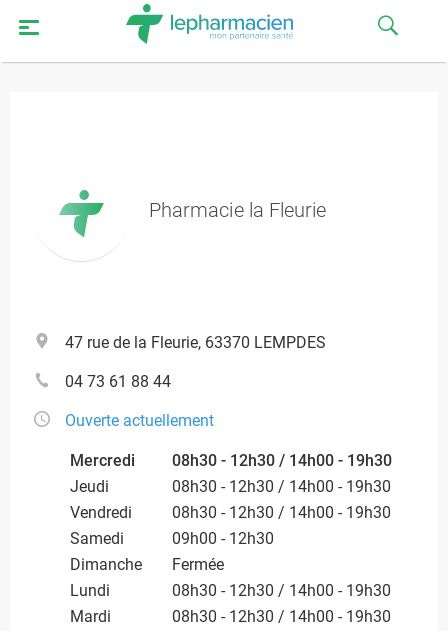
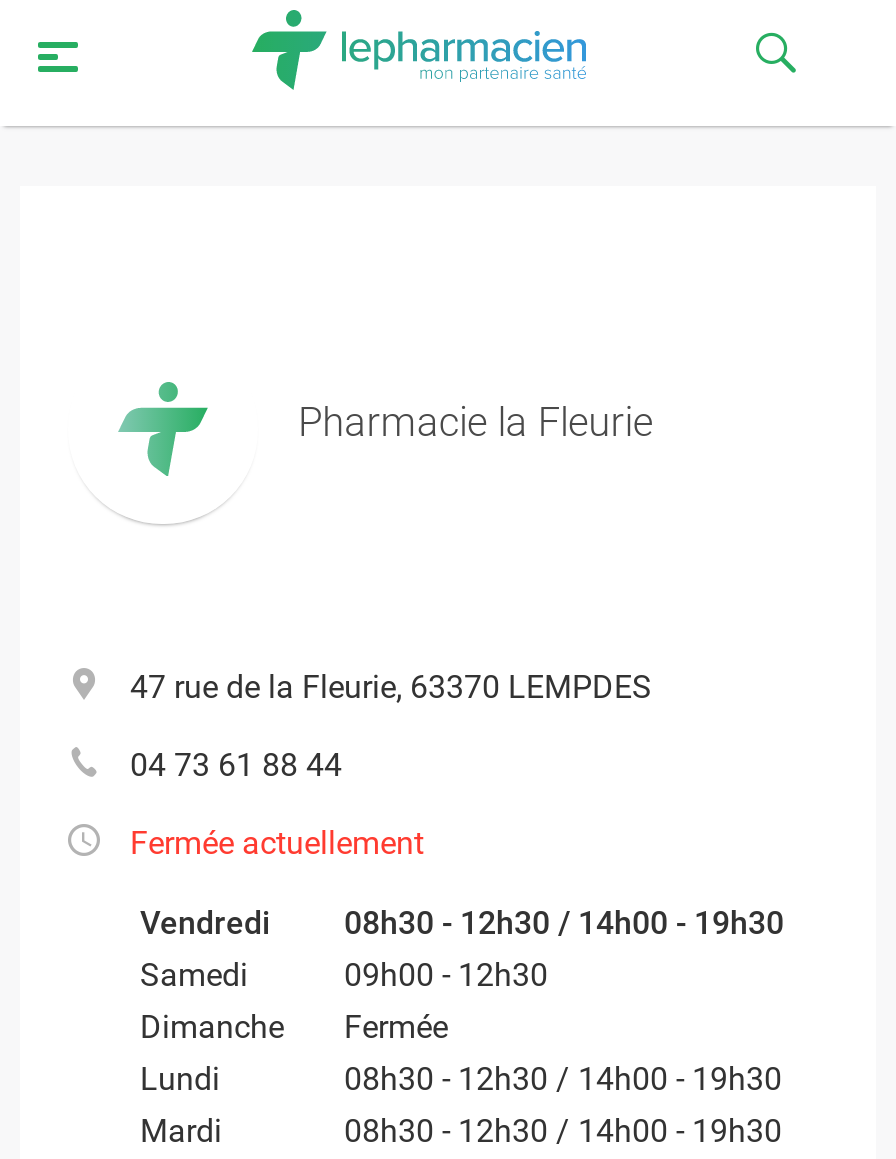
- Ouverte actuellement
- Mercredi
- 08h30 - 12h30 / 14h00 - 19h30
- Jeudi
- 08h30 - 12h30 / 14h00 - 19h30
+ Fermée actuellement
